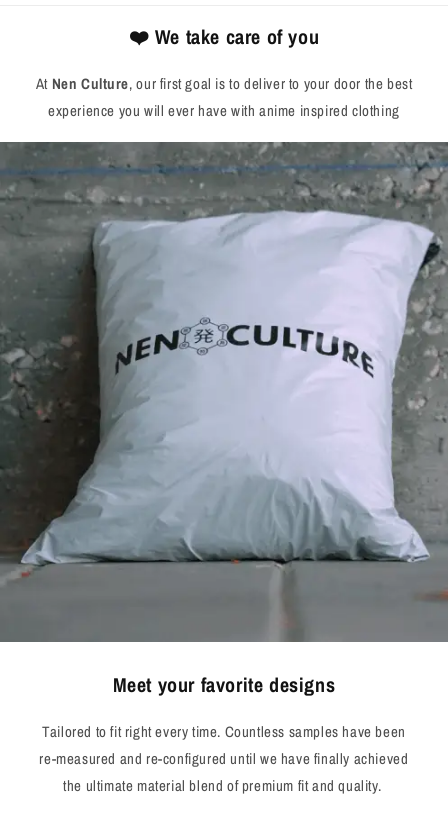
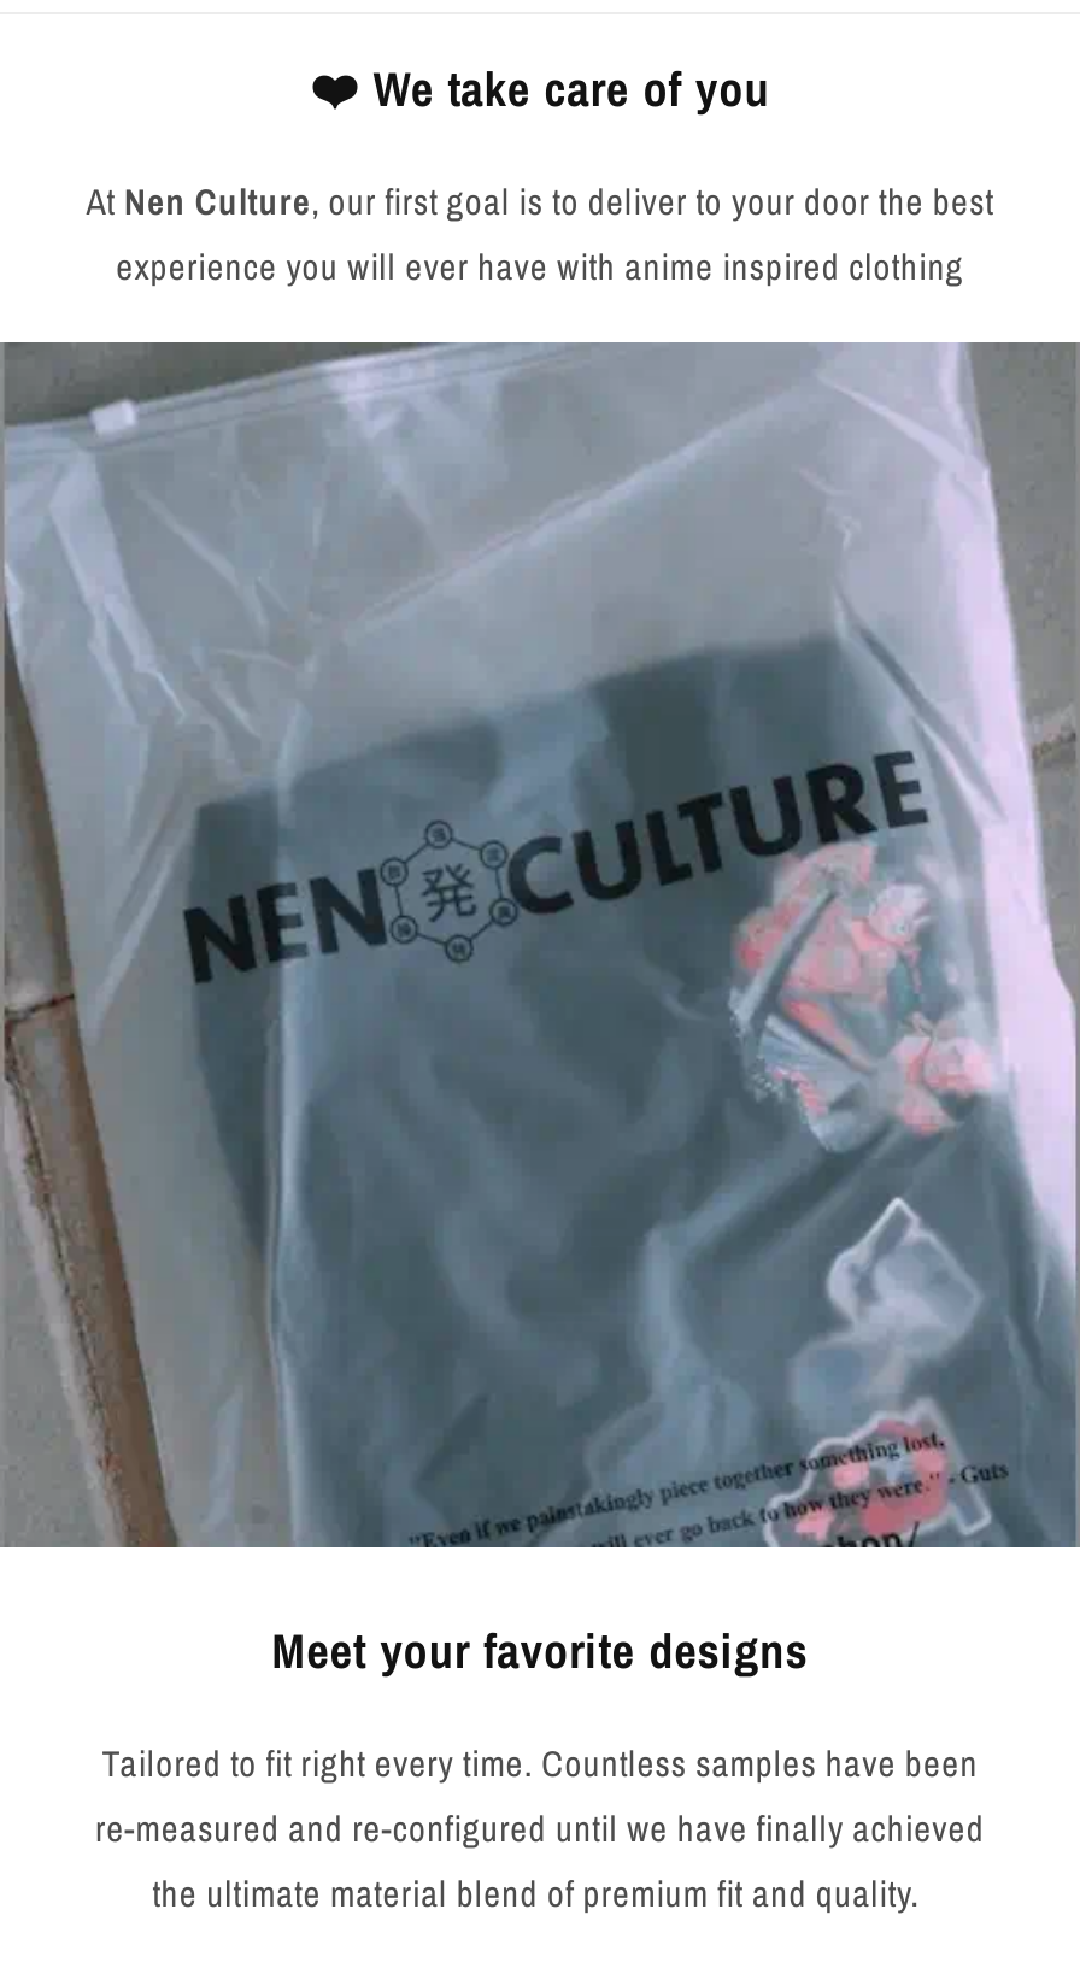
- [image]
+ [image]
